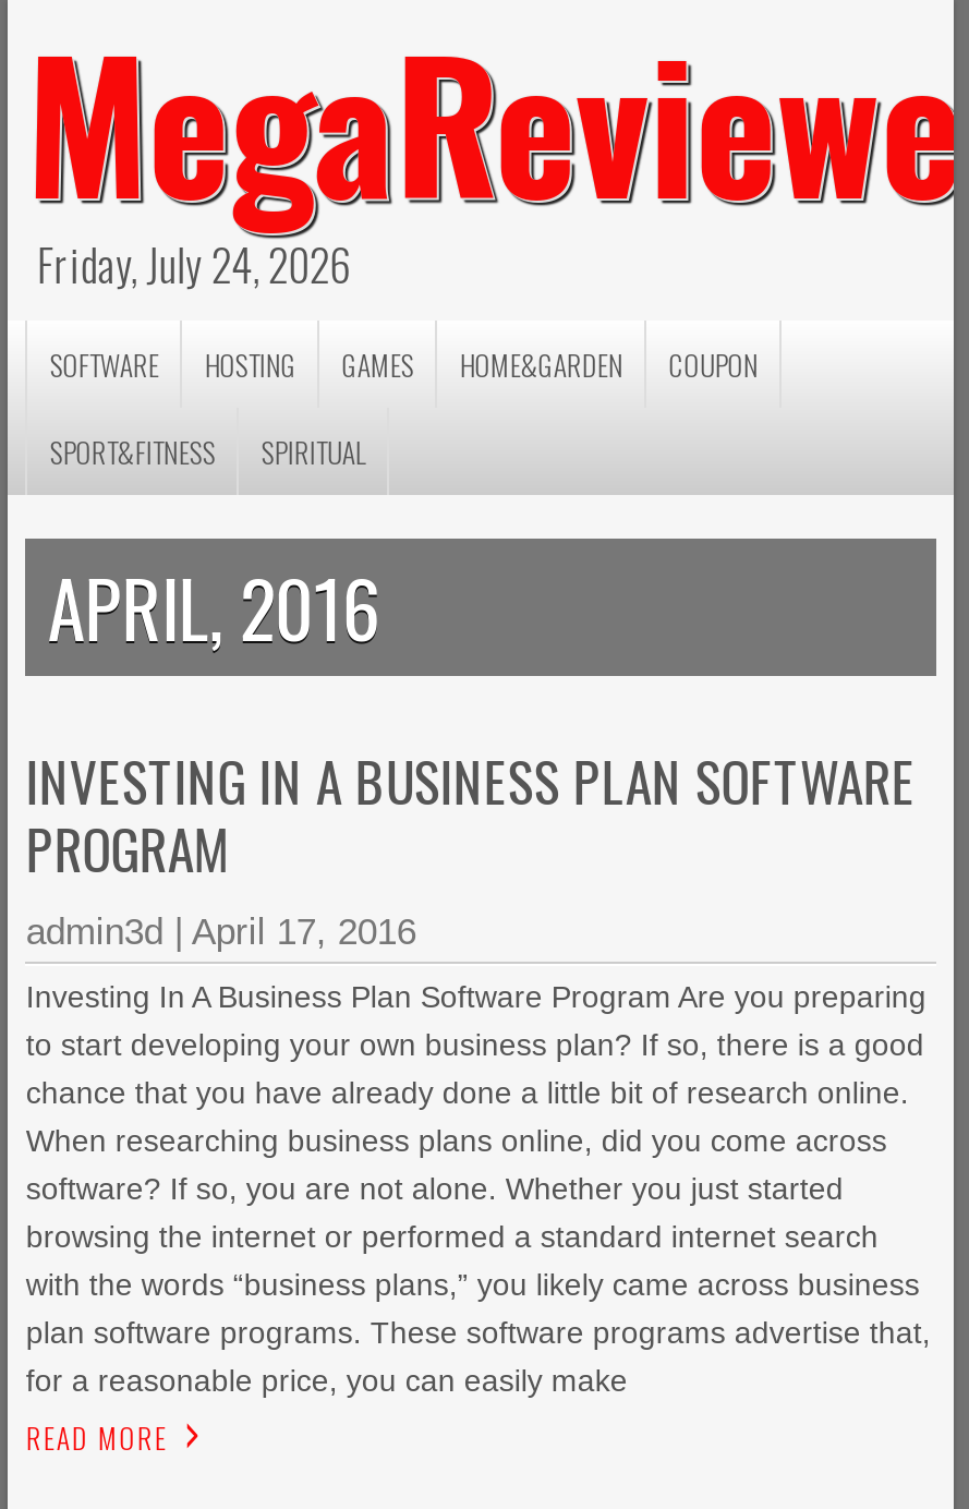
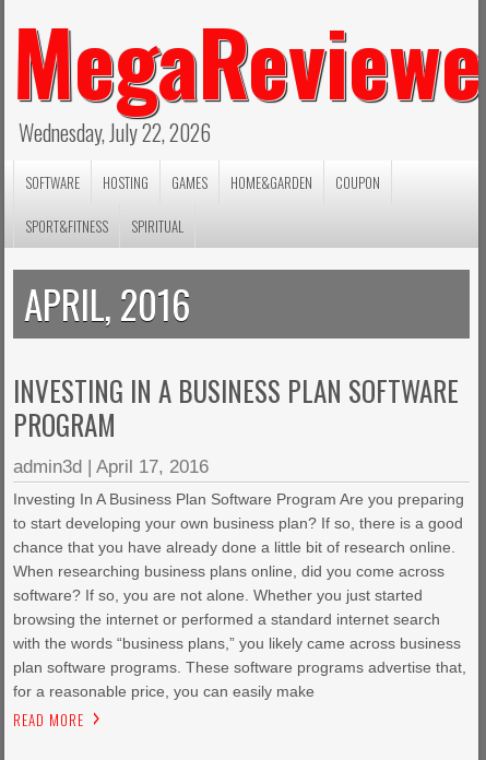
- Friday, July 24, 2026
+ Wednesday, July 22, 2026
